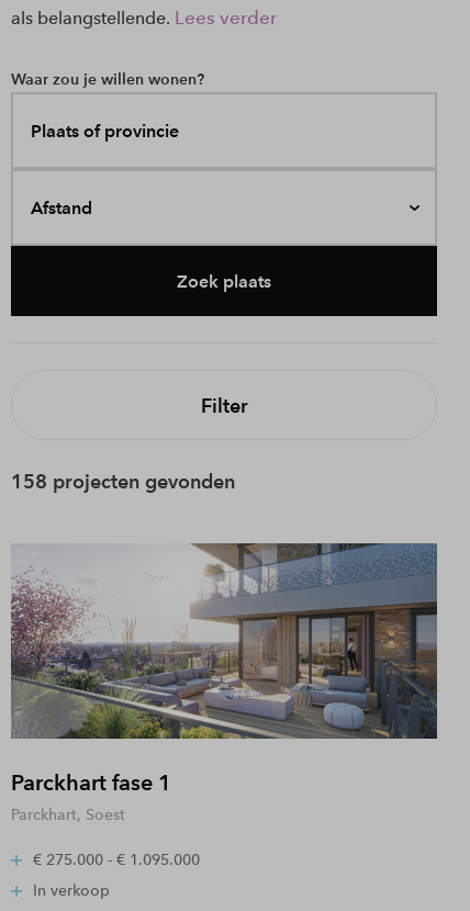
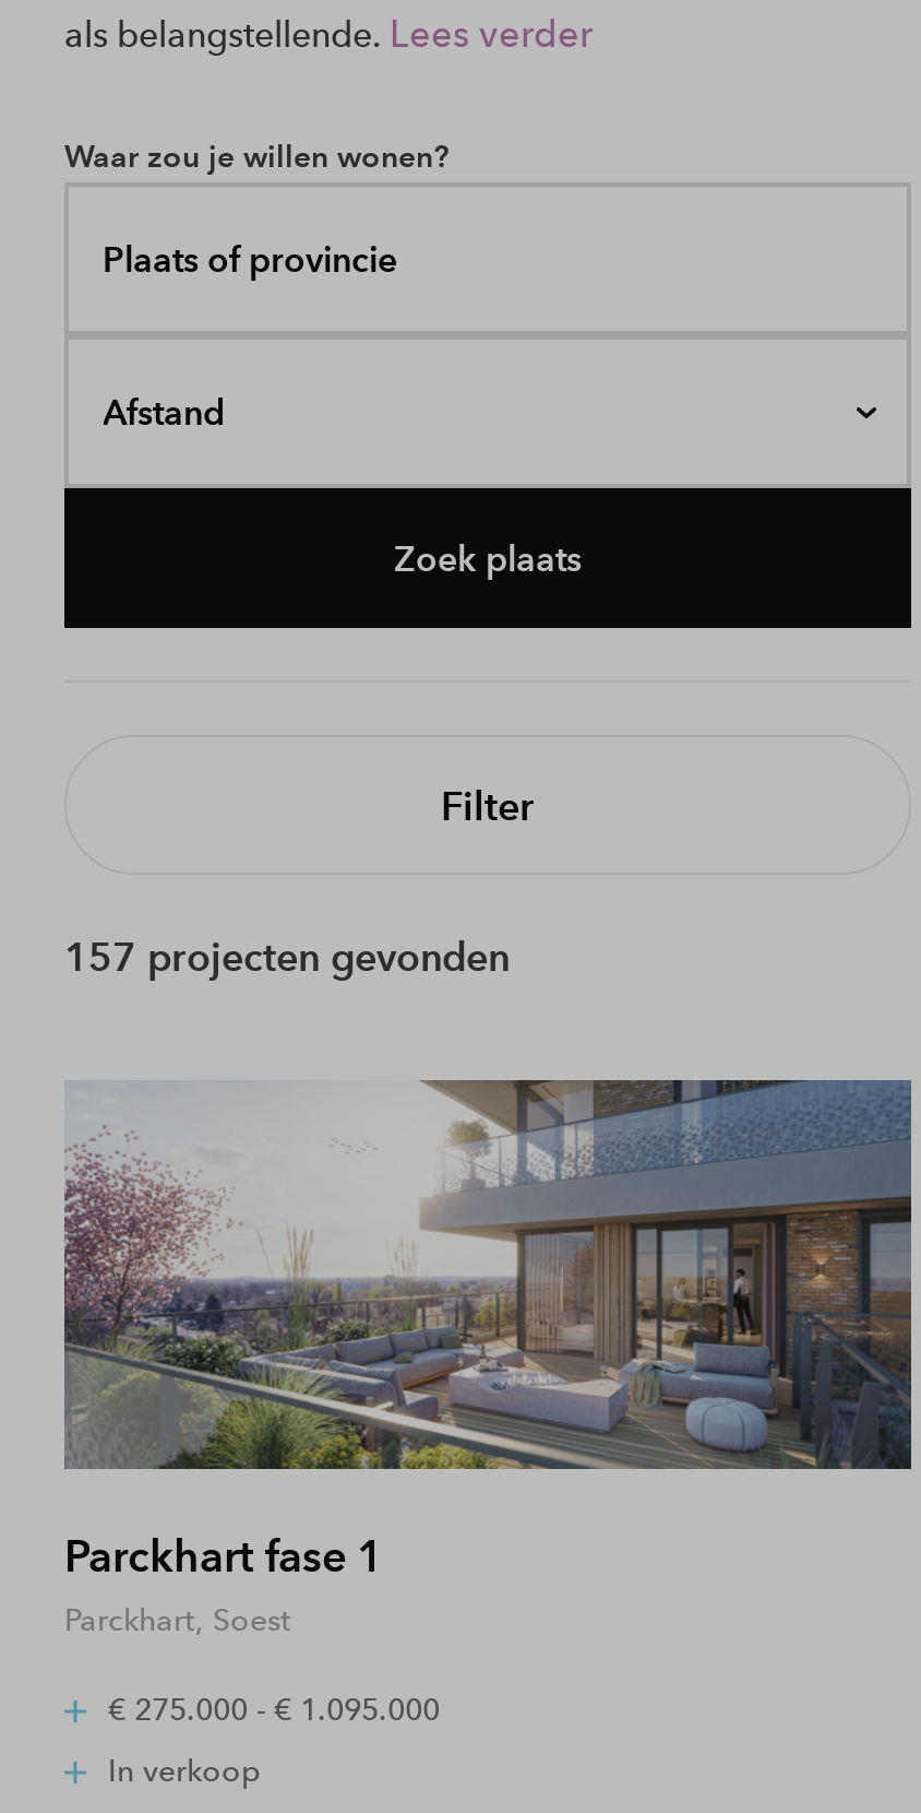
- 158 projecten gevonden
+ 157 projecten gevonden
